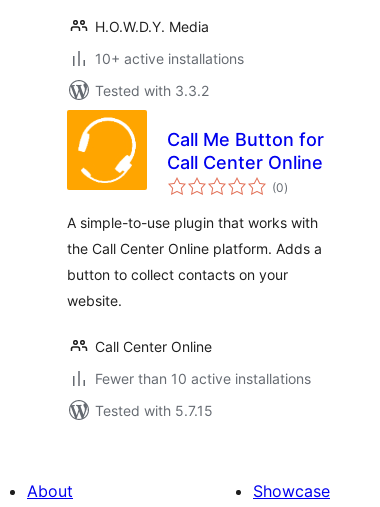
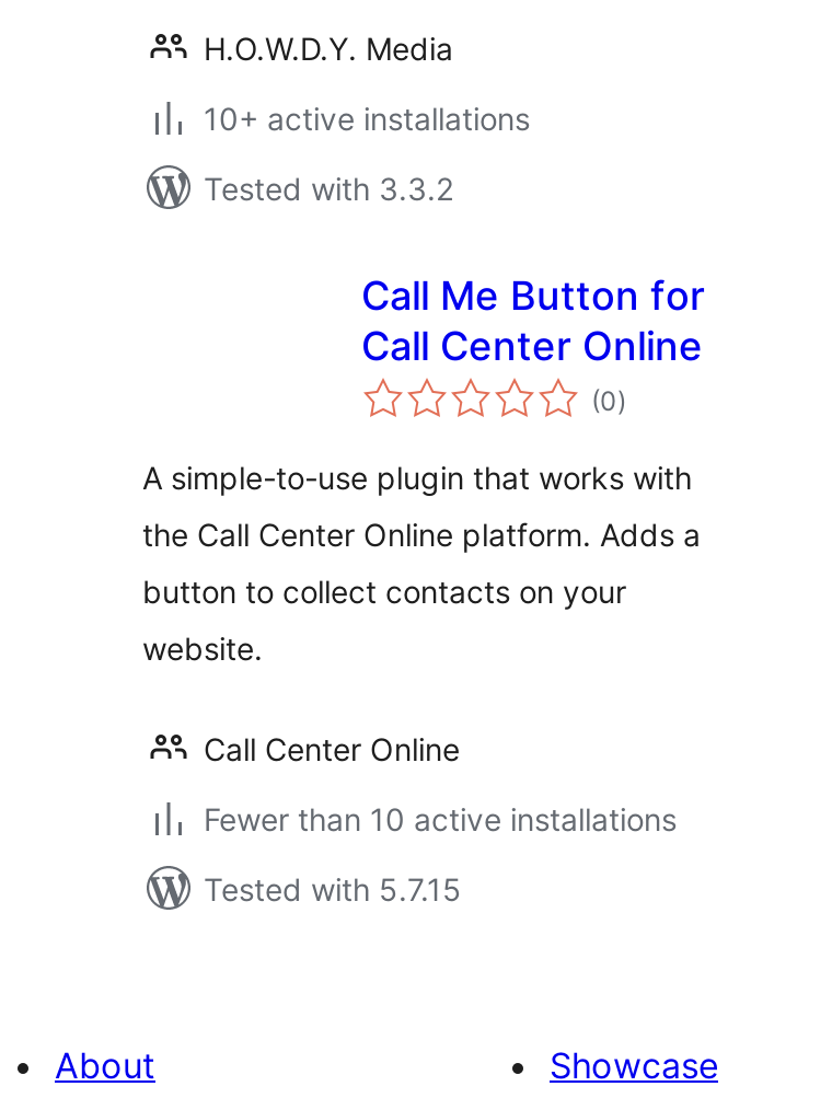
- [image]
